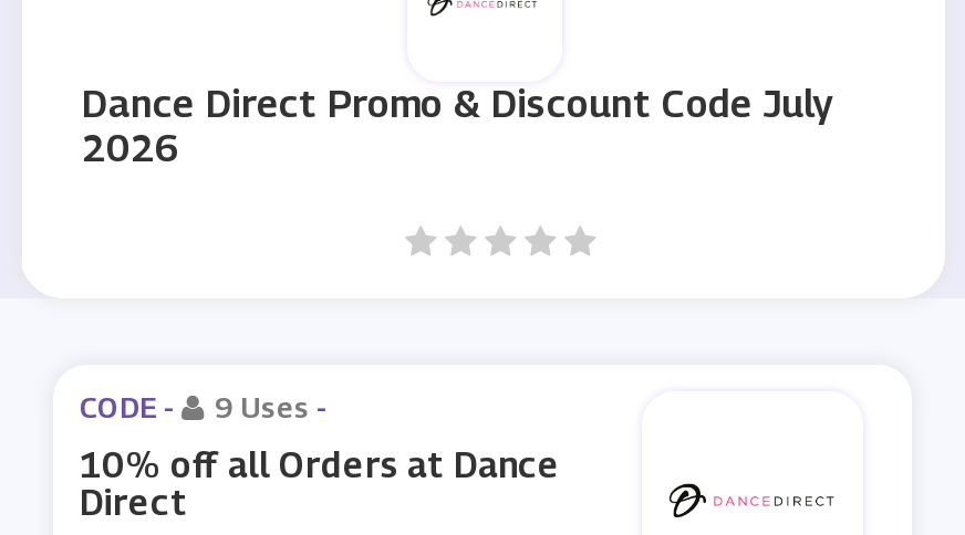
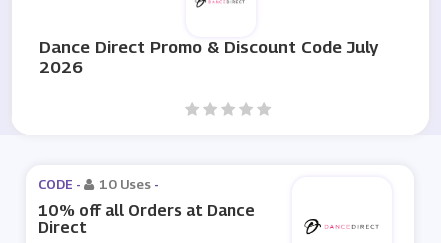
- CODE - 9 Uses -
+ CODE - 10 Uses -
